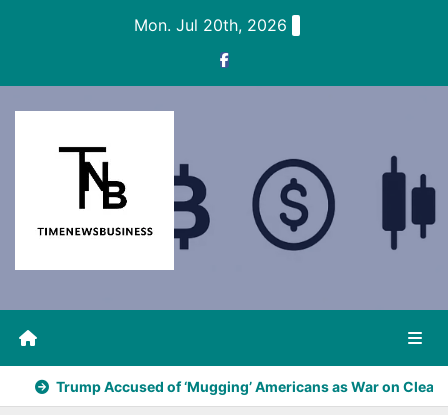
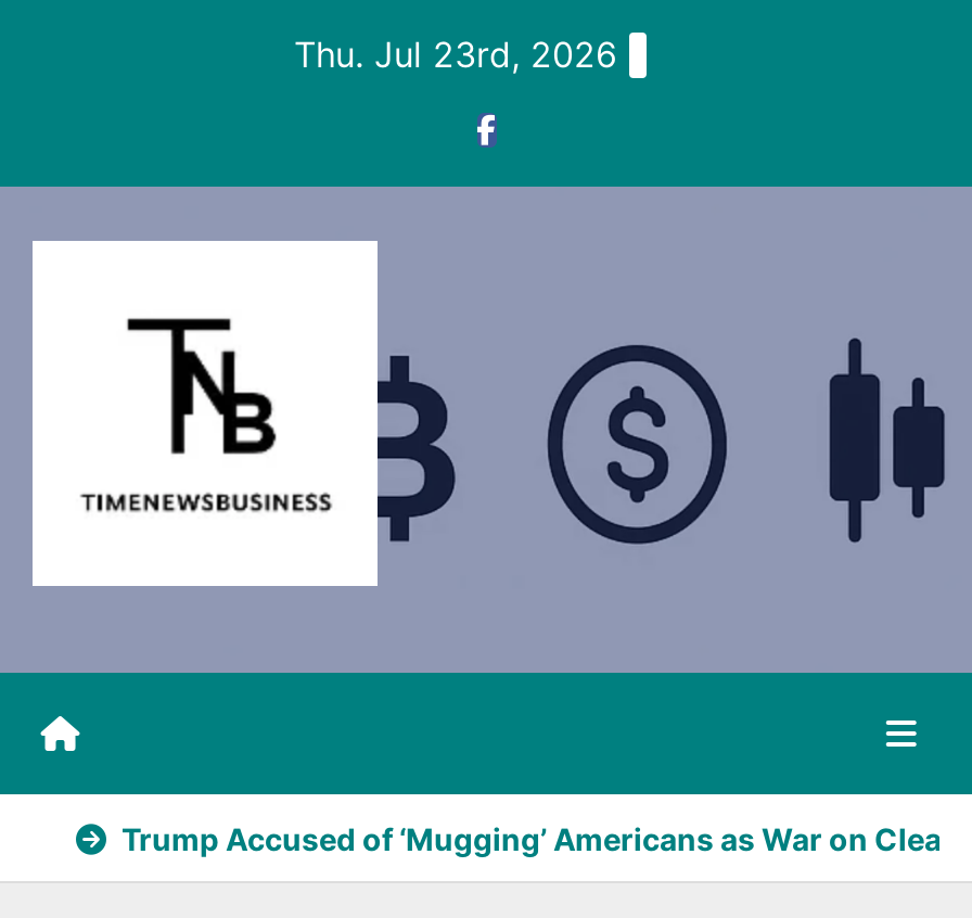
- Mon. Jul 20th, 2026
+ Thu. Jul 23rd, 2026
